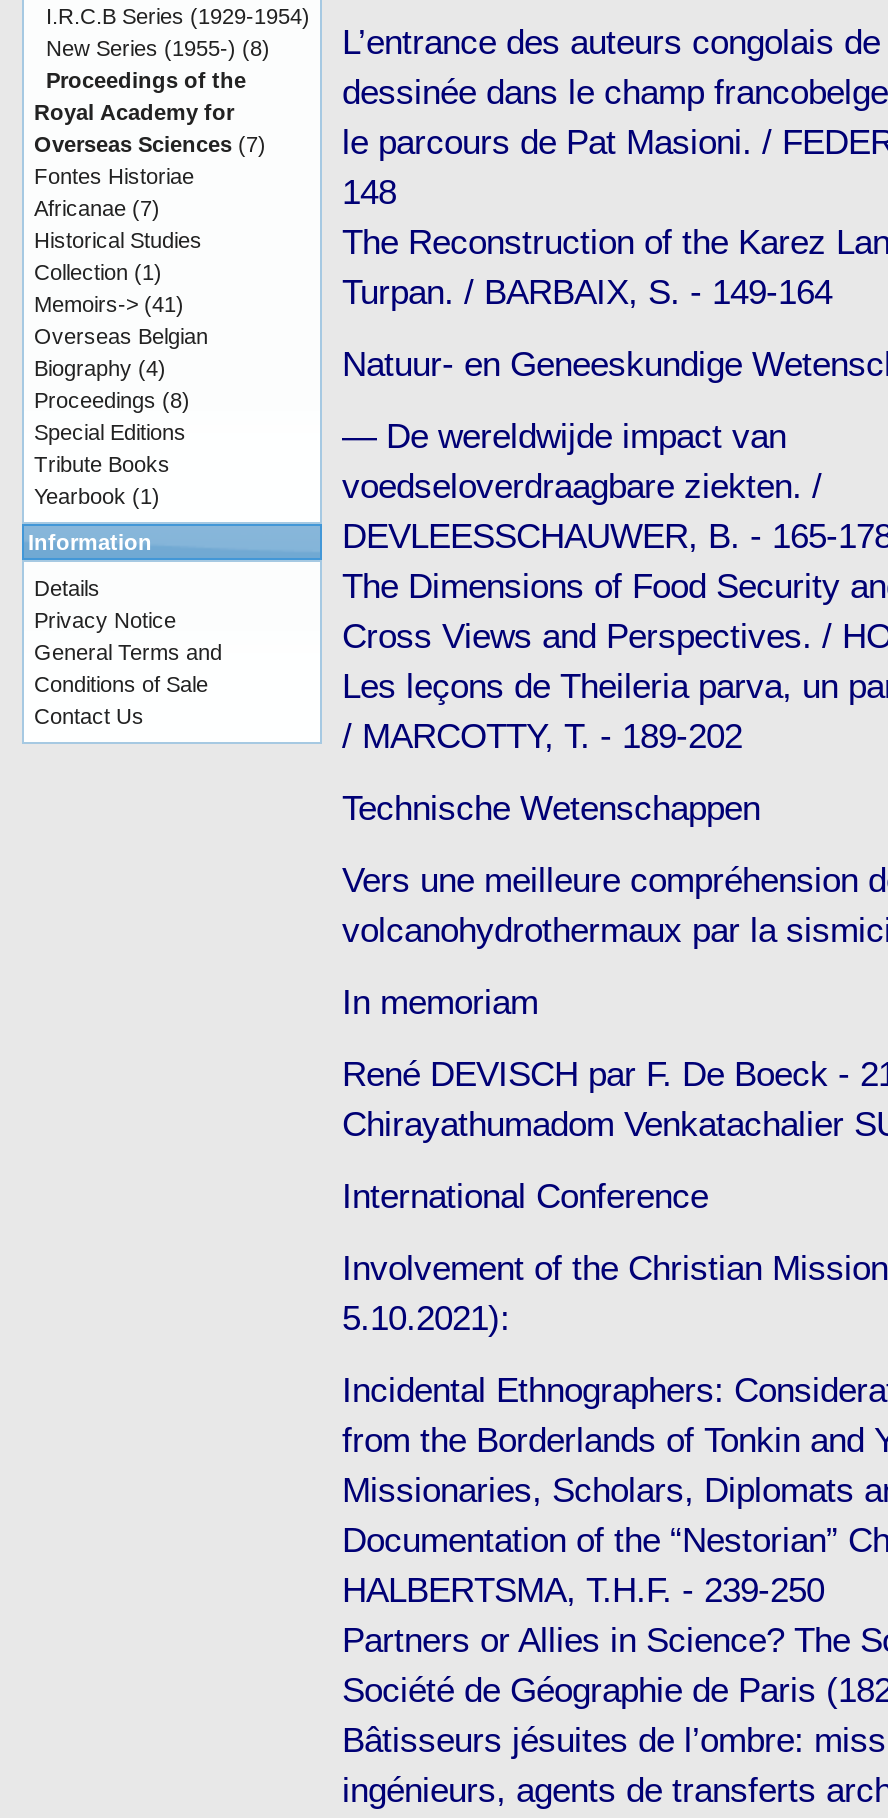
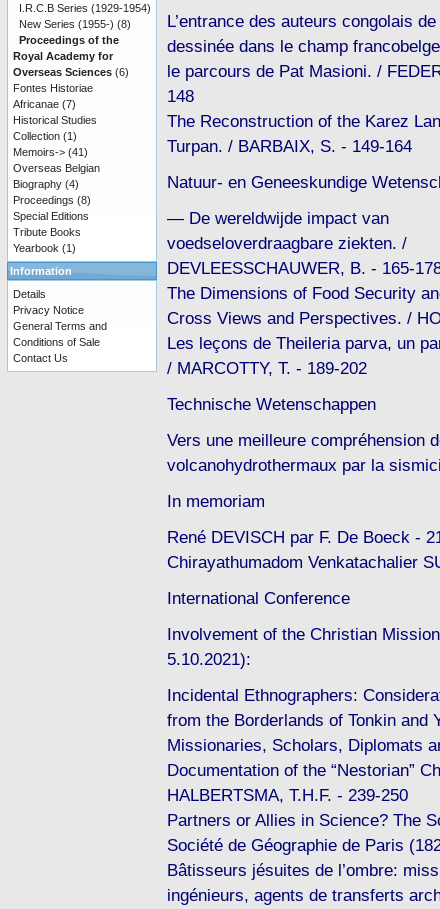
- Overseas Sciences (7)
+ Overseas Sciences (6)
